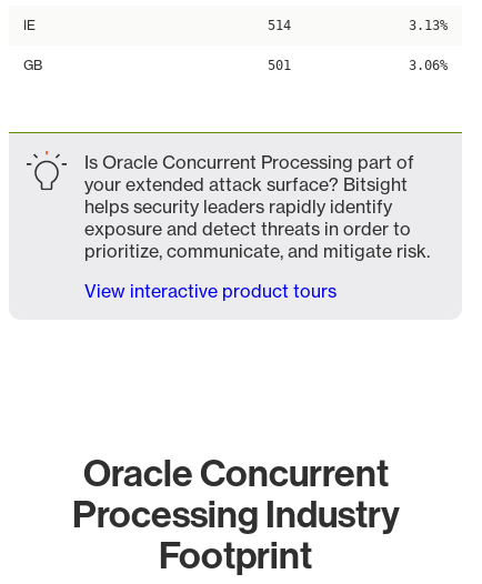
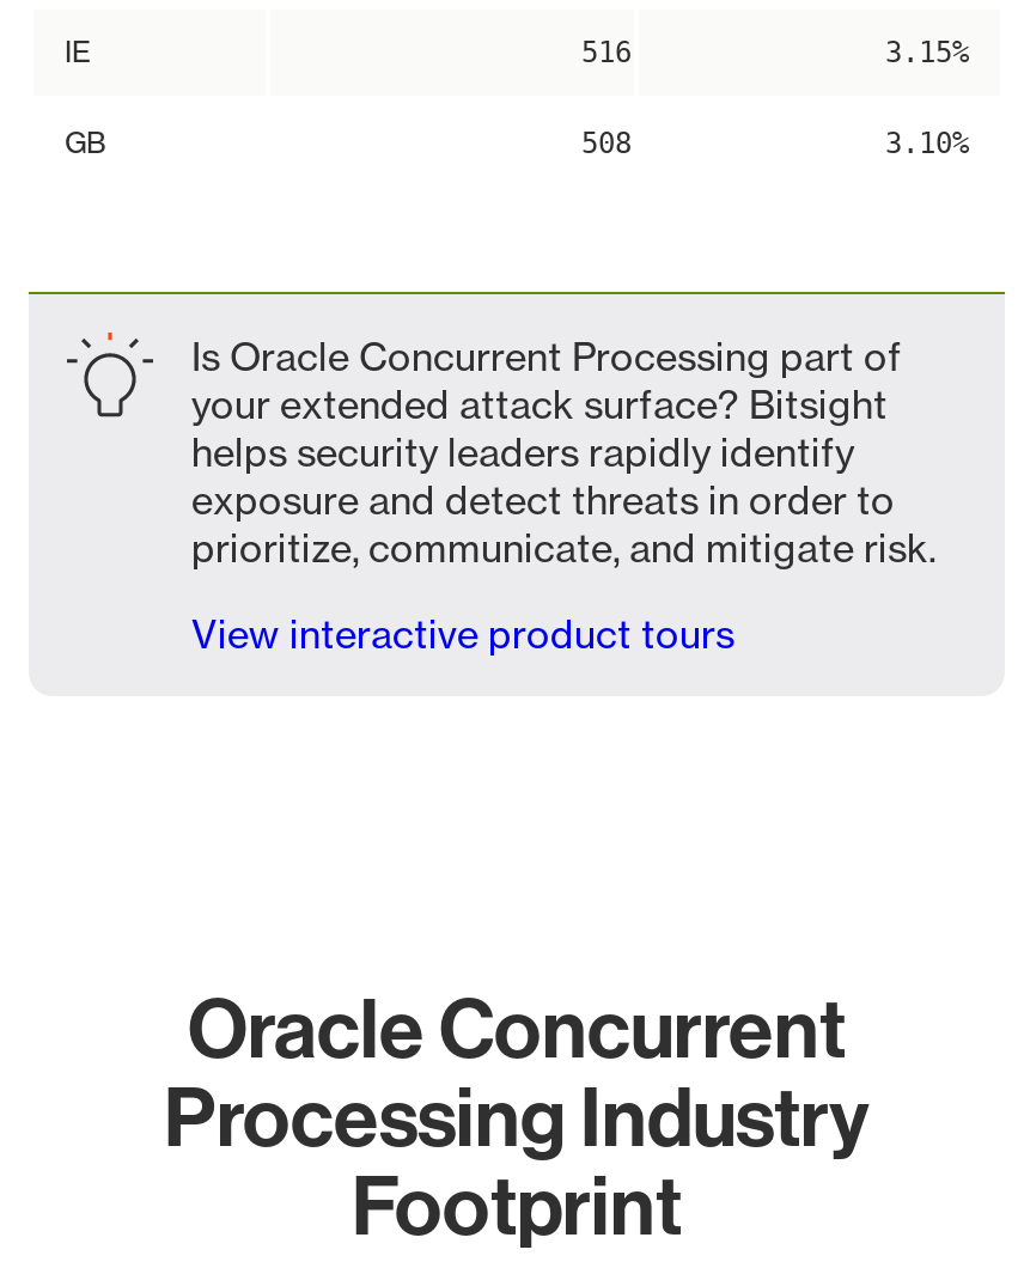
- 514
+ 516

- 3.13%
+ 3.15%

- 501
+ 508

- 3.06%
+ 3.10%
